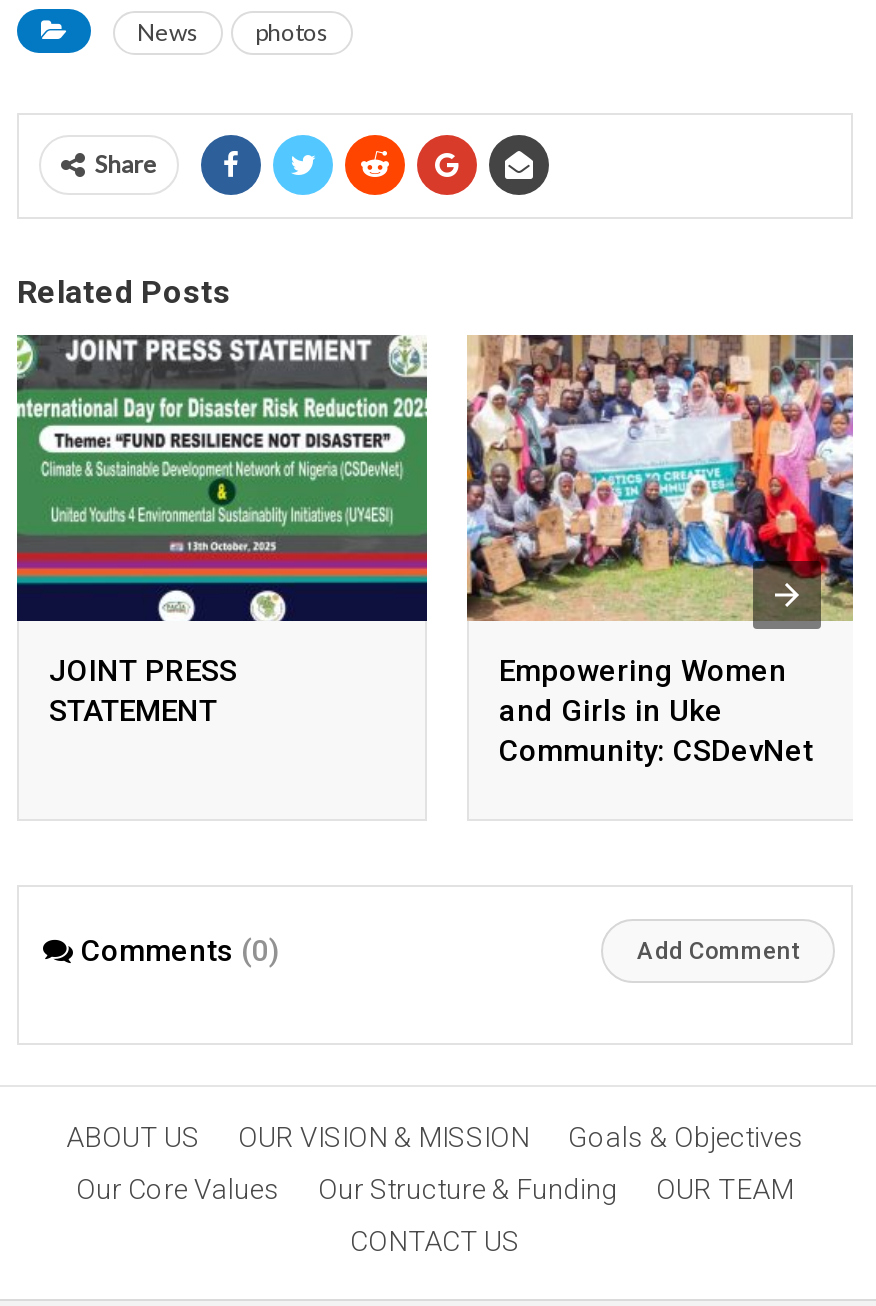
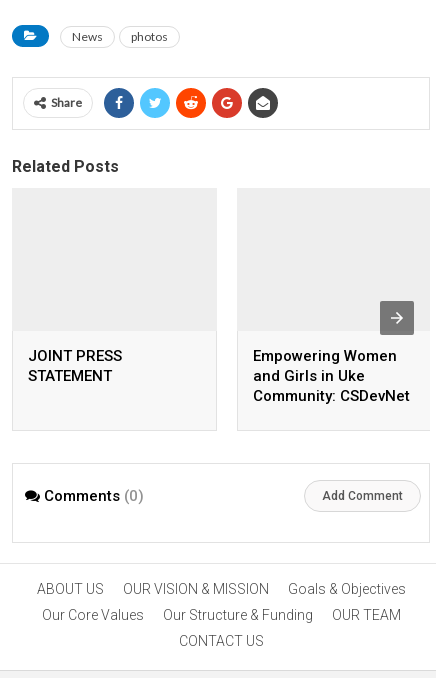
- [image]

- [image]
